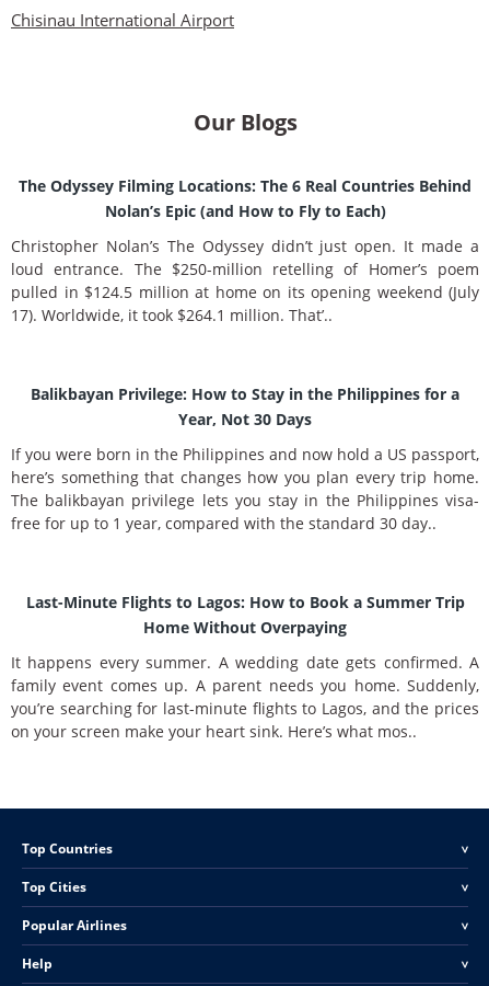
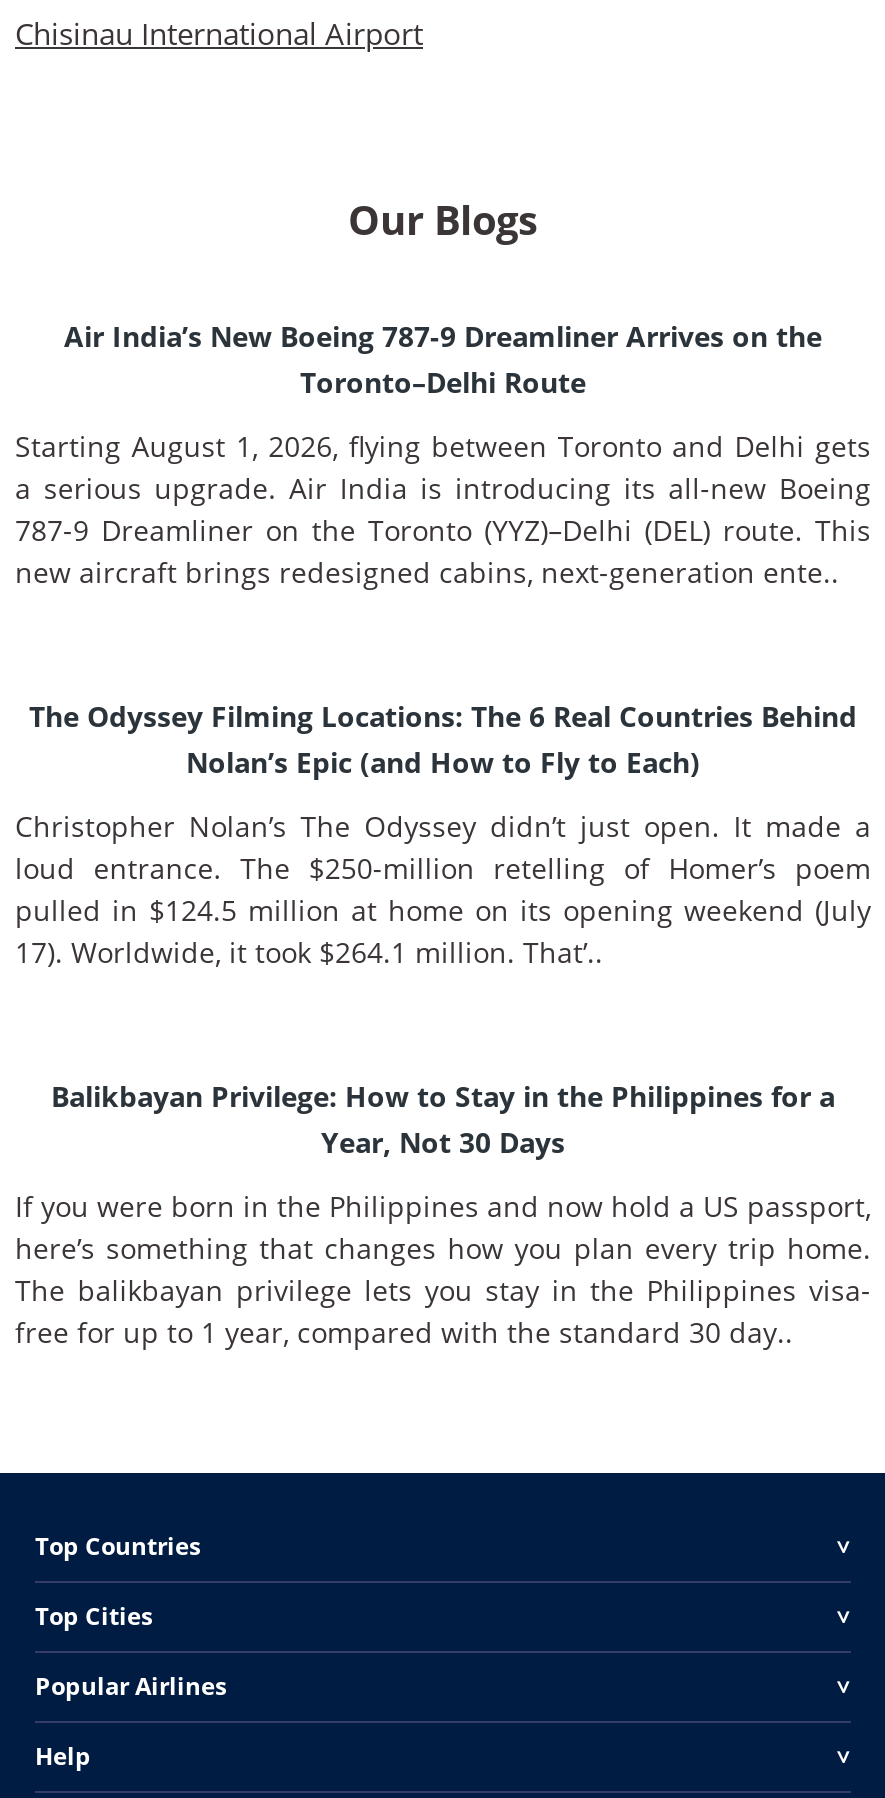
+ Air India’s New Boeing 787-9 Dreamliner Arrives on the
+ Toronto–Delhi Route
+ Starting August 1, 2026, flying between Toronto and Delhi gets
+ a serious upgrade. Air India is introducing its all-new Boeing
+ 787-9 Dreamliner on the Toronto (YYZ)–Delhi (DEL) route. This
+ new aircraft brings redesigned cabins, next-generation ente..

moved down: The Odyssey Filming Locations: The 6 Real Countries Behind | Nolan’s Epic (and How to Fly to Each) | Christopher Nolan’s The Odyssey didn’t just open. It made a | ... | The balikbayan privilege lets you stay in the Philippines visa- | free for up to 1 year, compared with the standard 30 day..

- Last-Minute Flights to Lagos: How to Book a Summer Trip
- Home Without Overpaying
- It happens every summer. A wedding date gets confirmed. A
- family event comes up. A parent needs you home. Suddenly,
- you’re searching for last-minute flights to Lagos, and the prices
- on your screen make your heart sink. Here’s what mos..
